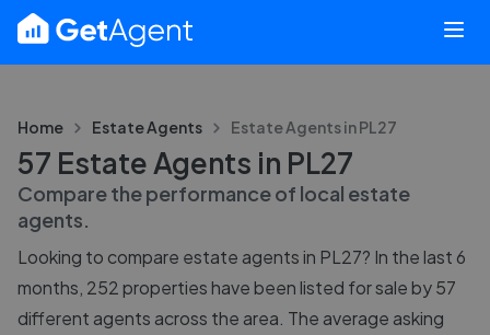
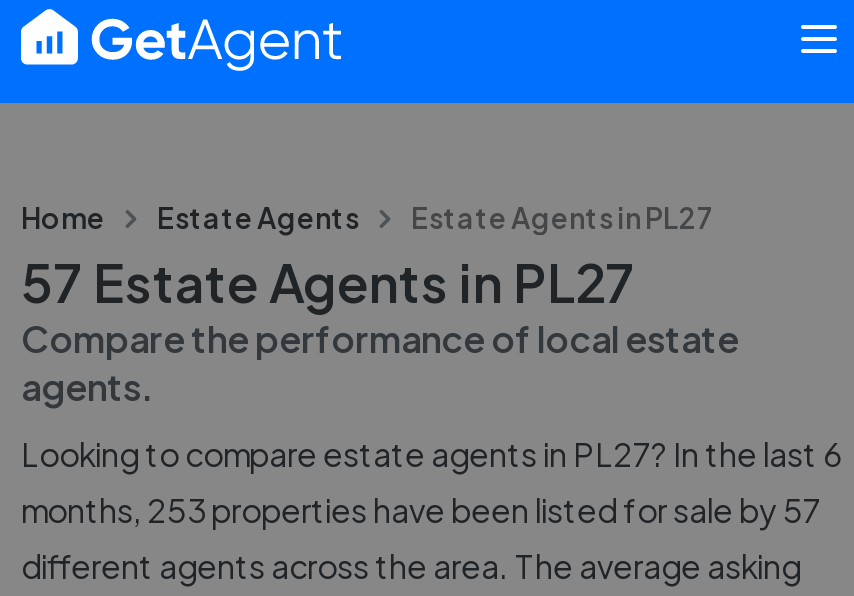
- months, 252 properties have been listed for sale by 57
+ months, 253 properties have been listed for sale by 57
